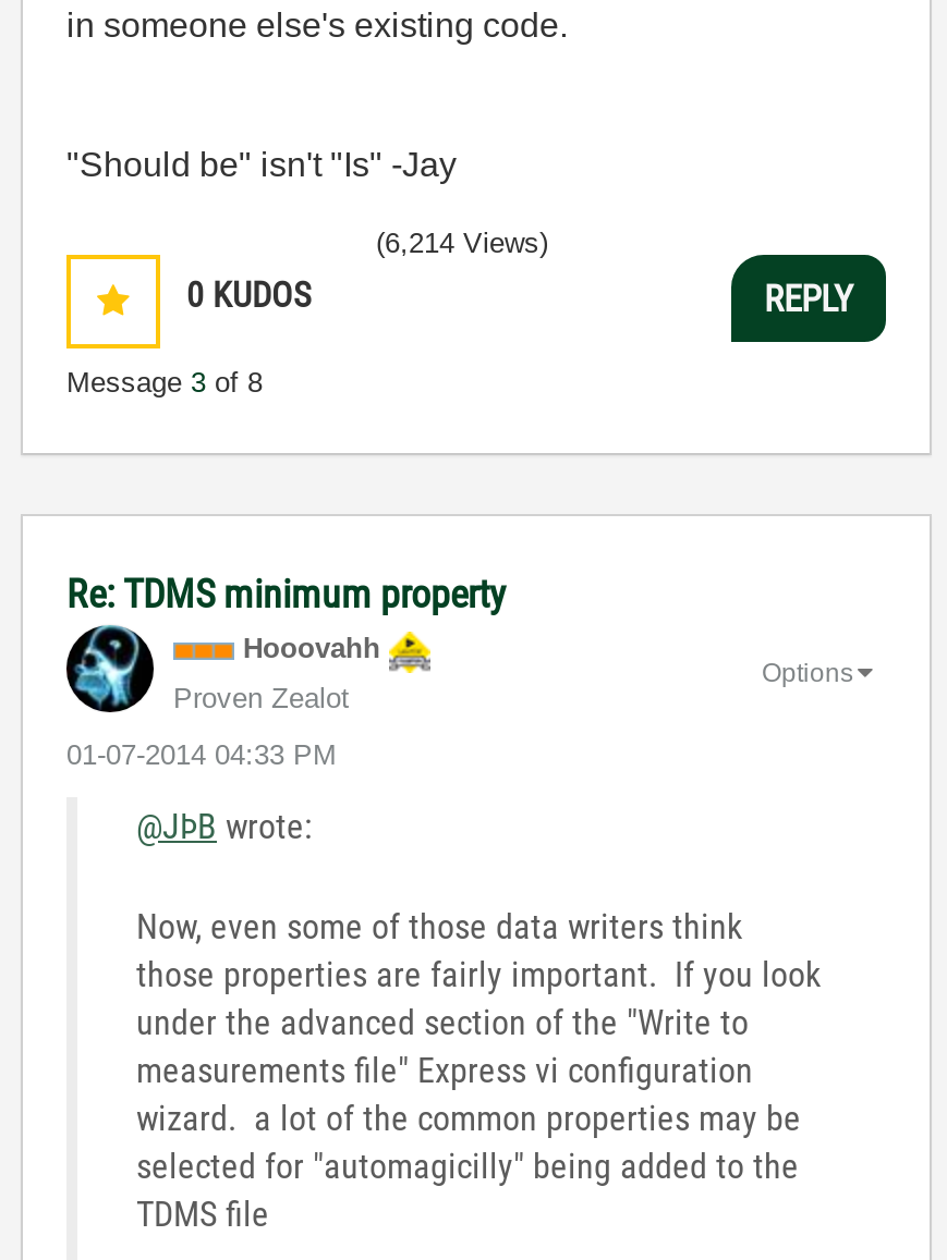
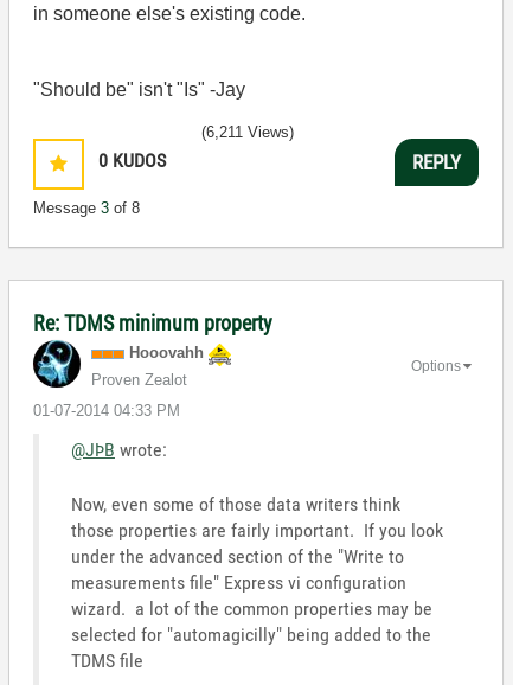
- (6,214 Views)
+ (6,211 Views)
